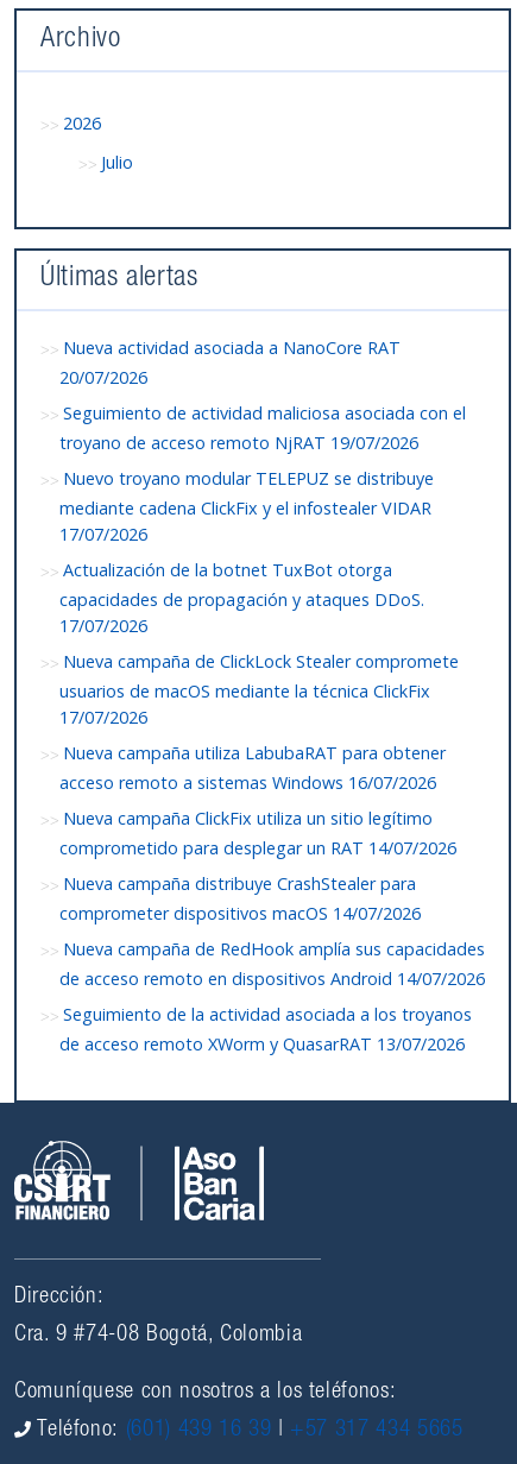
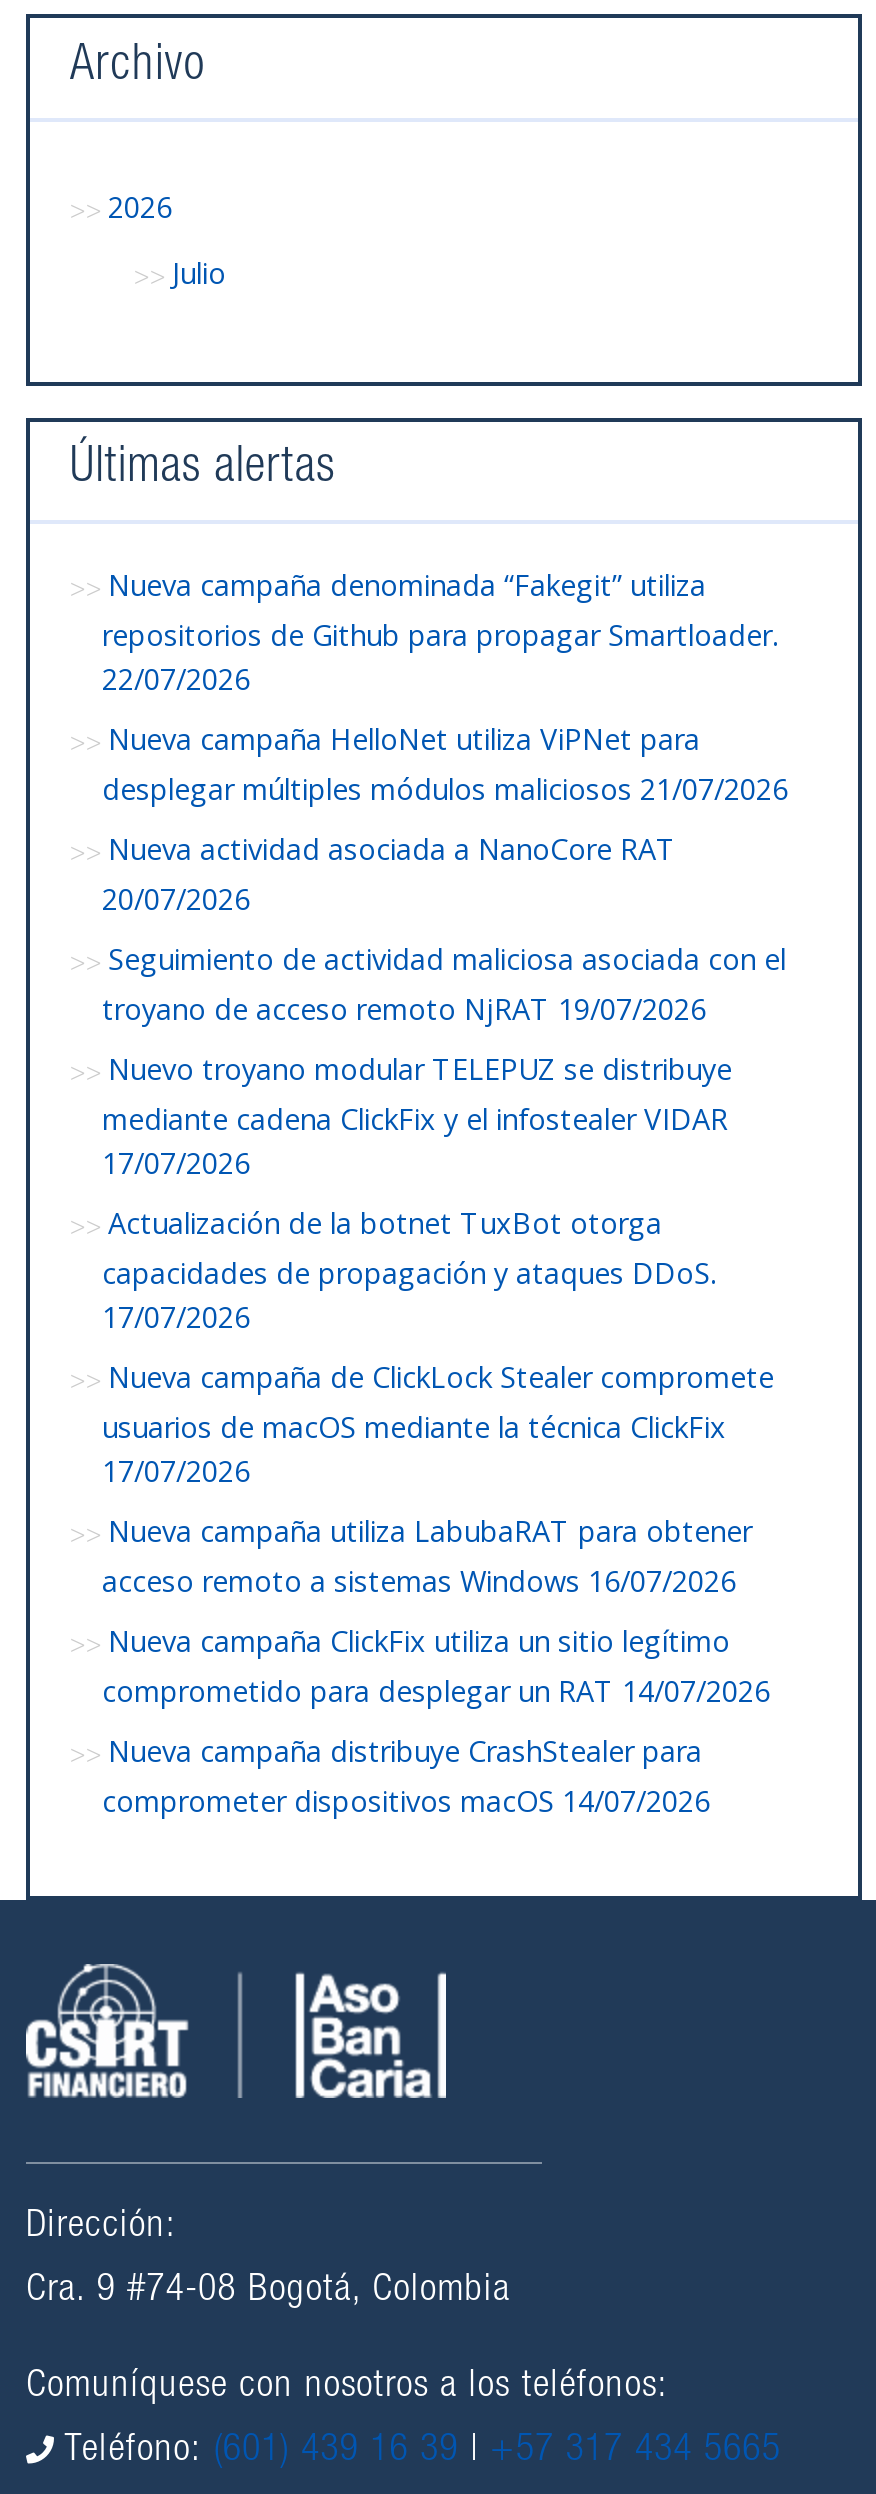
+ Nueva campaña denominada “Fakegit” utiliza
+ repositorios de Github para propagar Smartloader.
+ 22/07/2026
+ Nueva campaña HelloNet utiliza ViPNet para
+ desplegar múltiples módulos maliciosos 21/07/2026

moved down: Nueva actividad asociada a NanoCore RAT | 20/07/2026 | Seguimiento de actividad maliciosa asociada con el | ... | Nueva campaña distribuye CrashStealer para | comprometer dispositivos macOS 14/07/2026

- Nueva campaña de RedHook amplía sus capacidades
- de acceso remoto en dispositivos Android 14/07/2026
- Seguimiento de la actividad asociada a los troyanos
- de acceso remoto XWorm y QuasarRAT 13/07/2026
